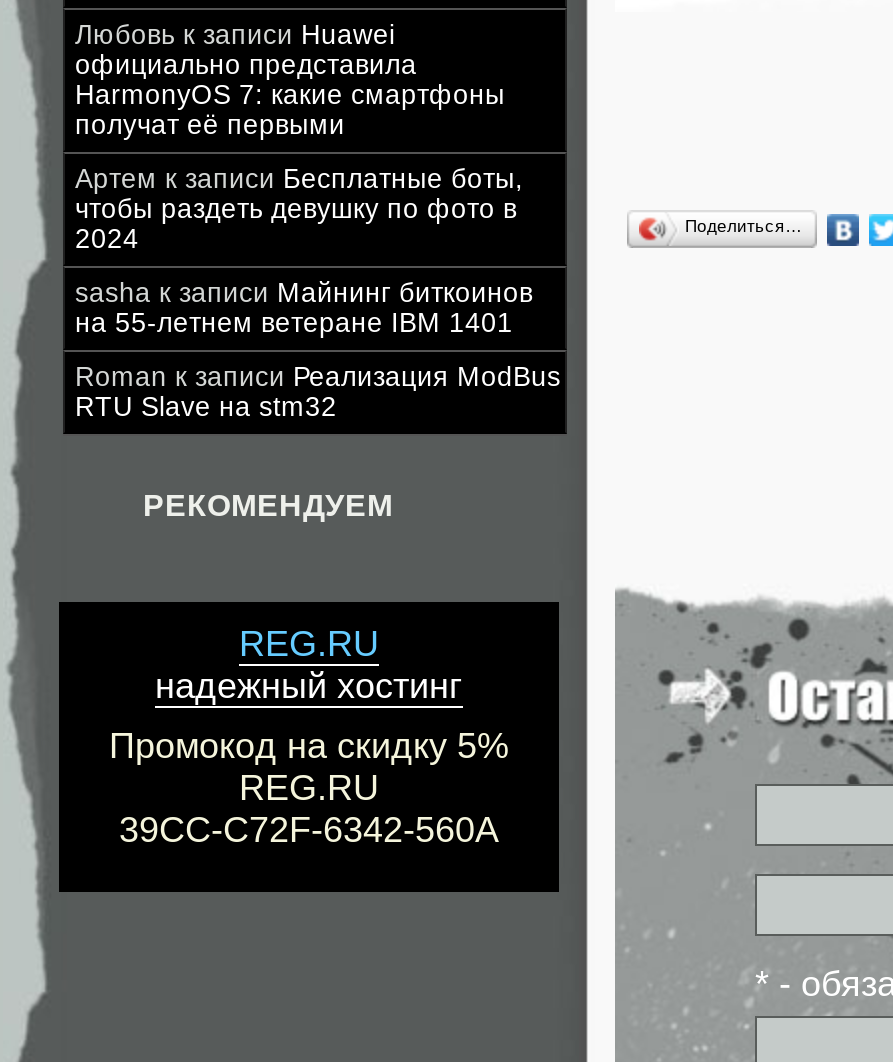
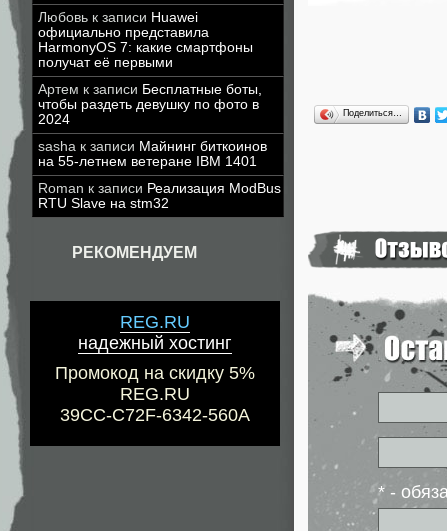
+ [image]
